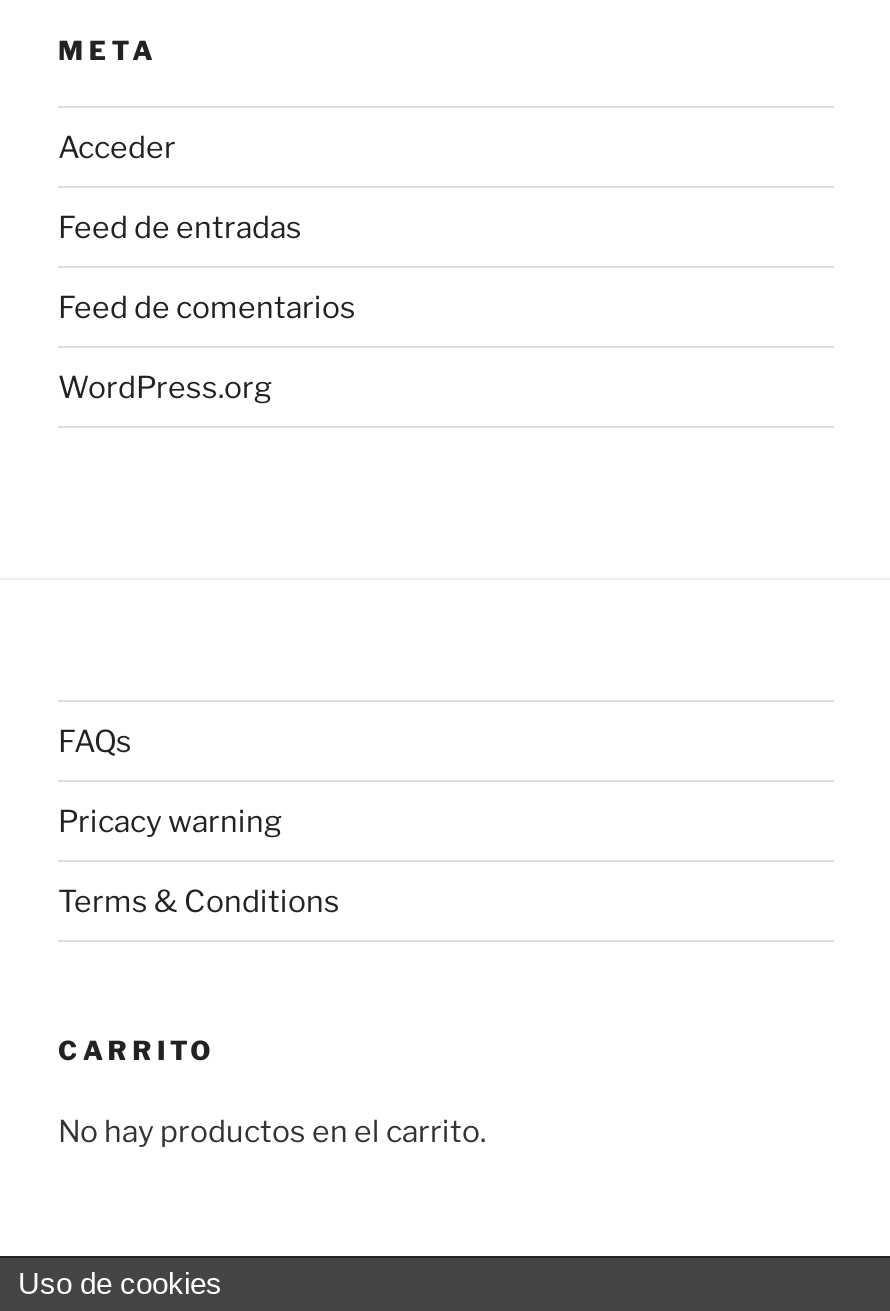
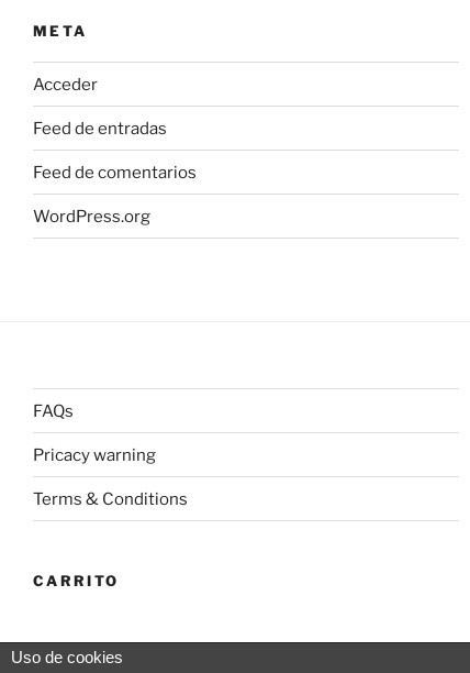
- No hay productos en el carrito.
